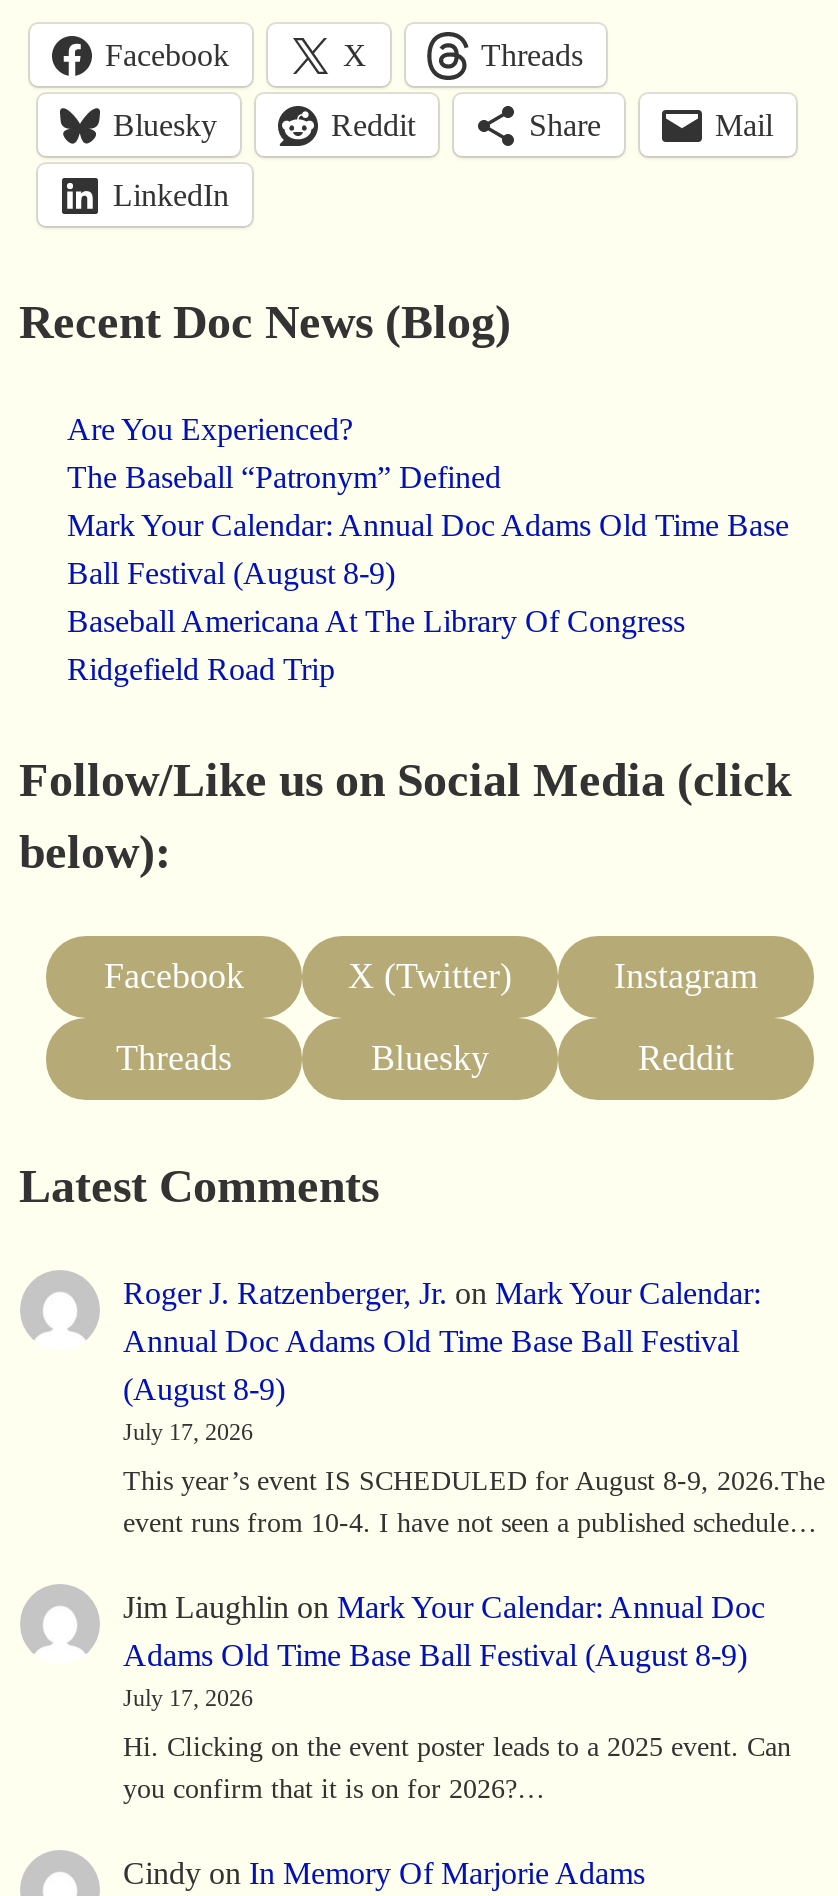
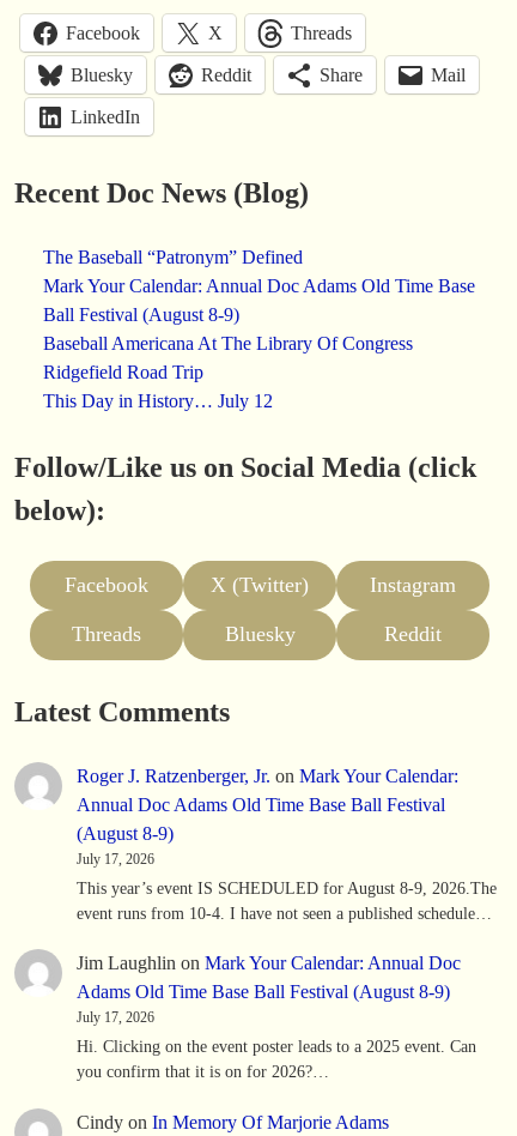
- Are You Experienced?

moved up: The Baseball “Patronym” Defined | Mark Your Calendar: Annual Doc Adams Old Time Base | Ball Festival (August 8-9) | Baseball Americana At The Library Of Congress | Ridgefield Road Trip

+ This Day in History… July 12
